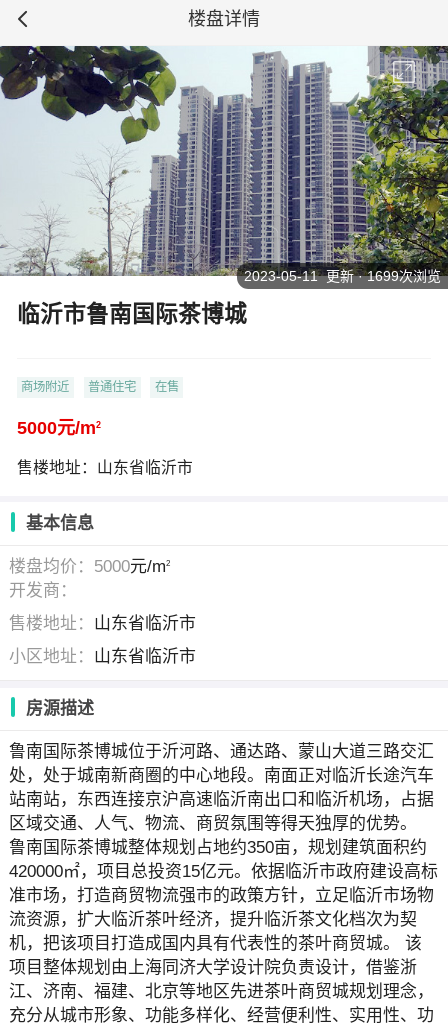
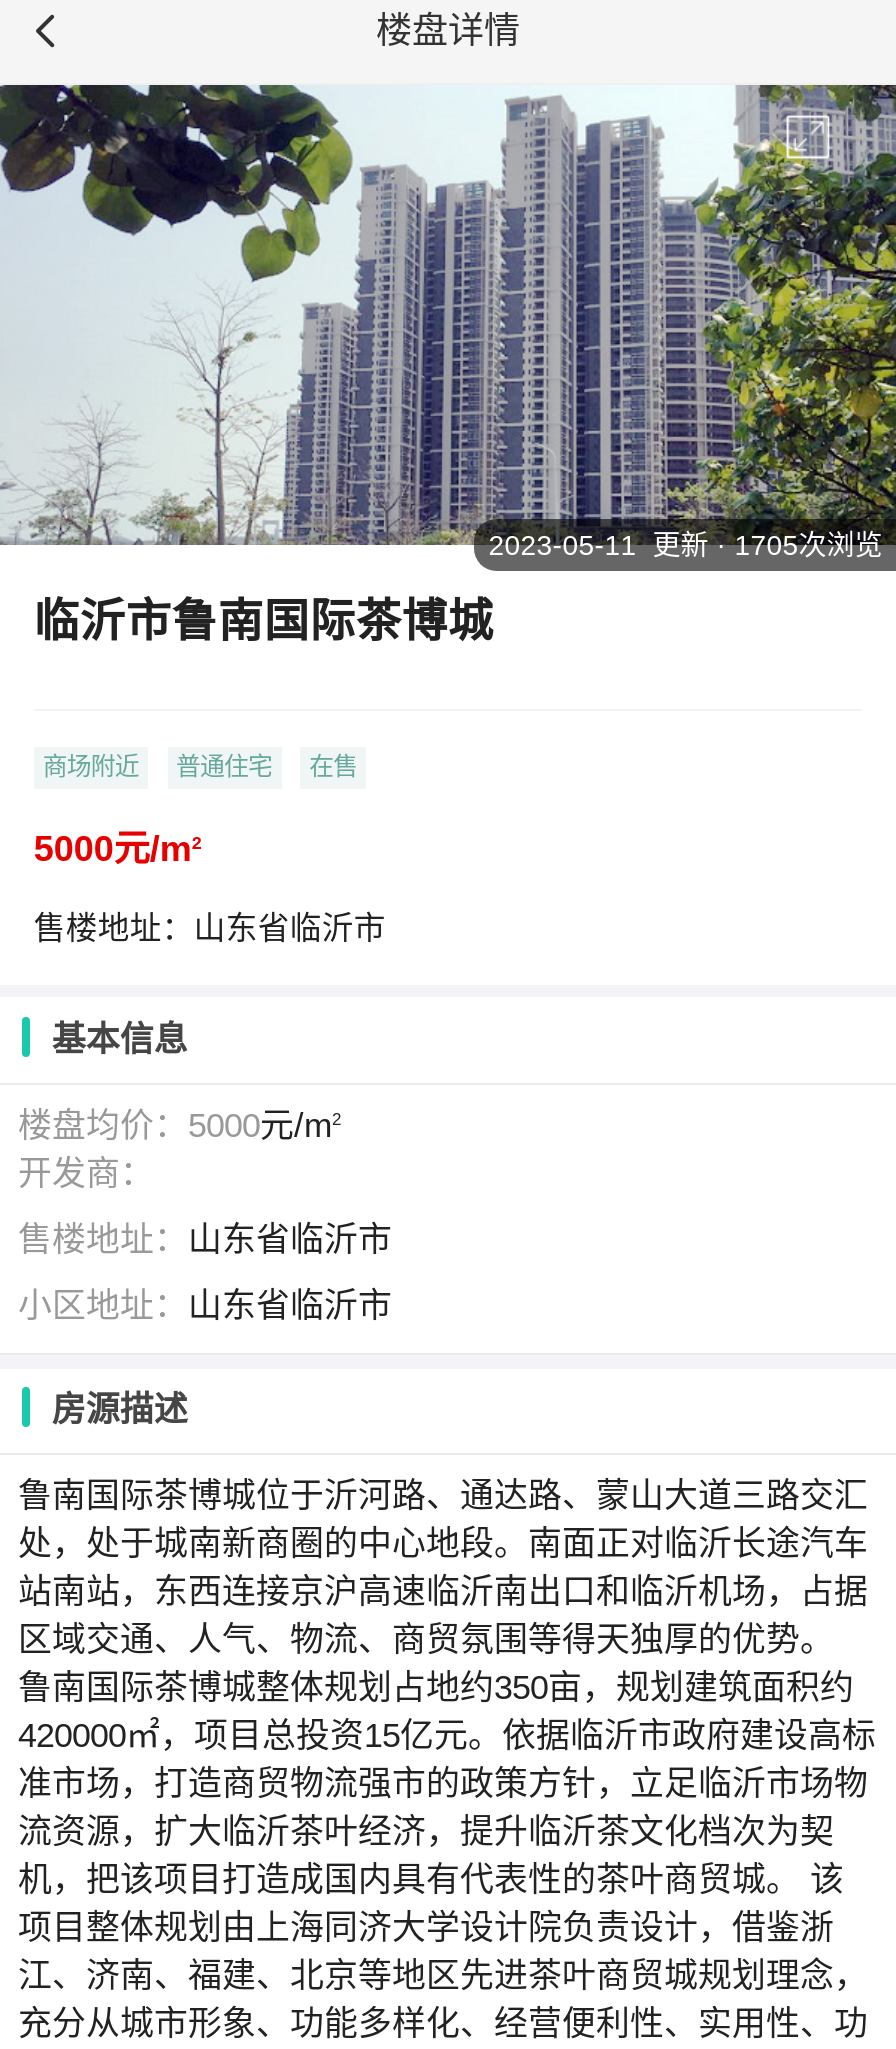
- 2023-05-11 更新 · 1699次浏览
+ 2023-05-11 更新 · 1705次浏览
